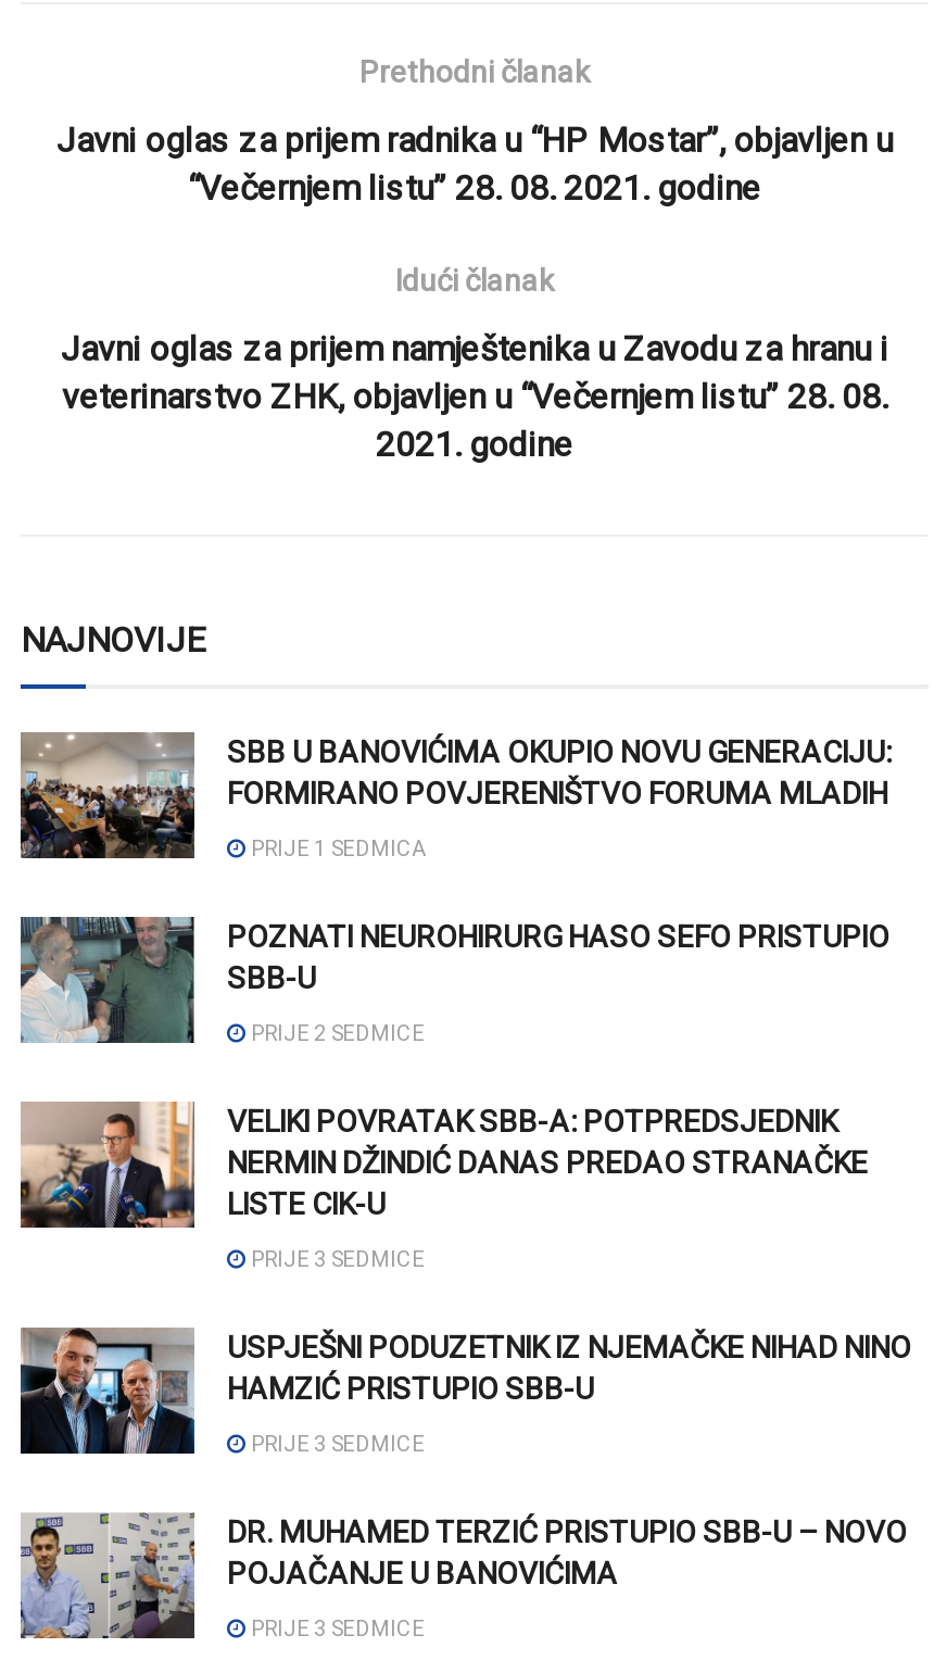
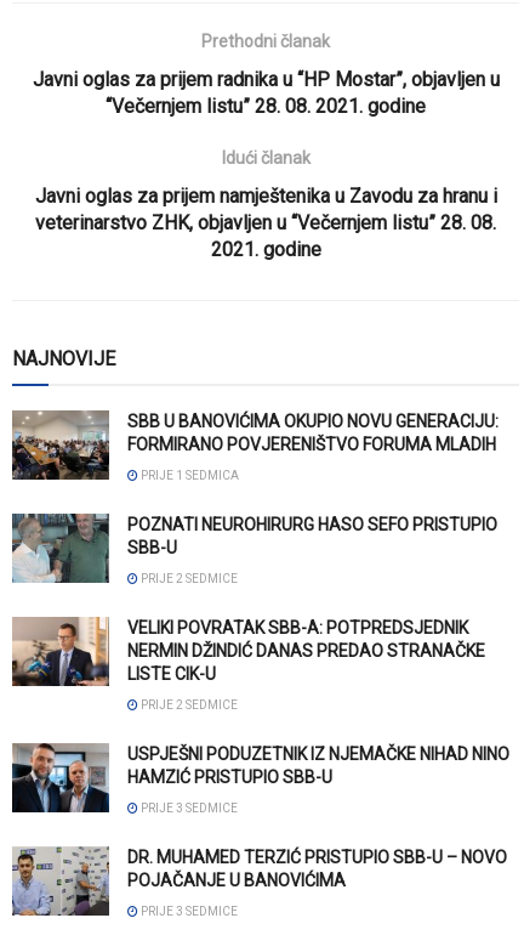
- PRIJE 3 SEDMICE
+ PRIJE 2 SEDMICE
